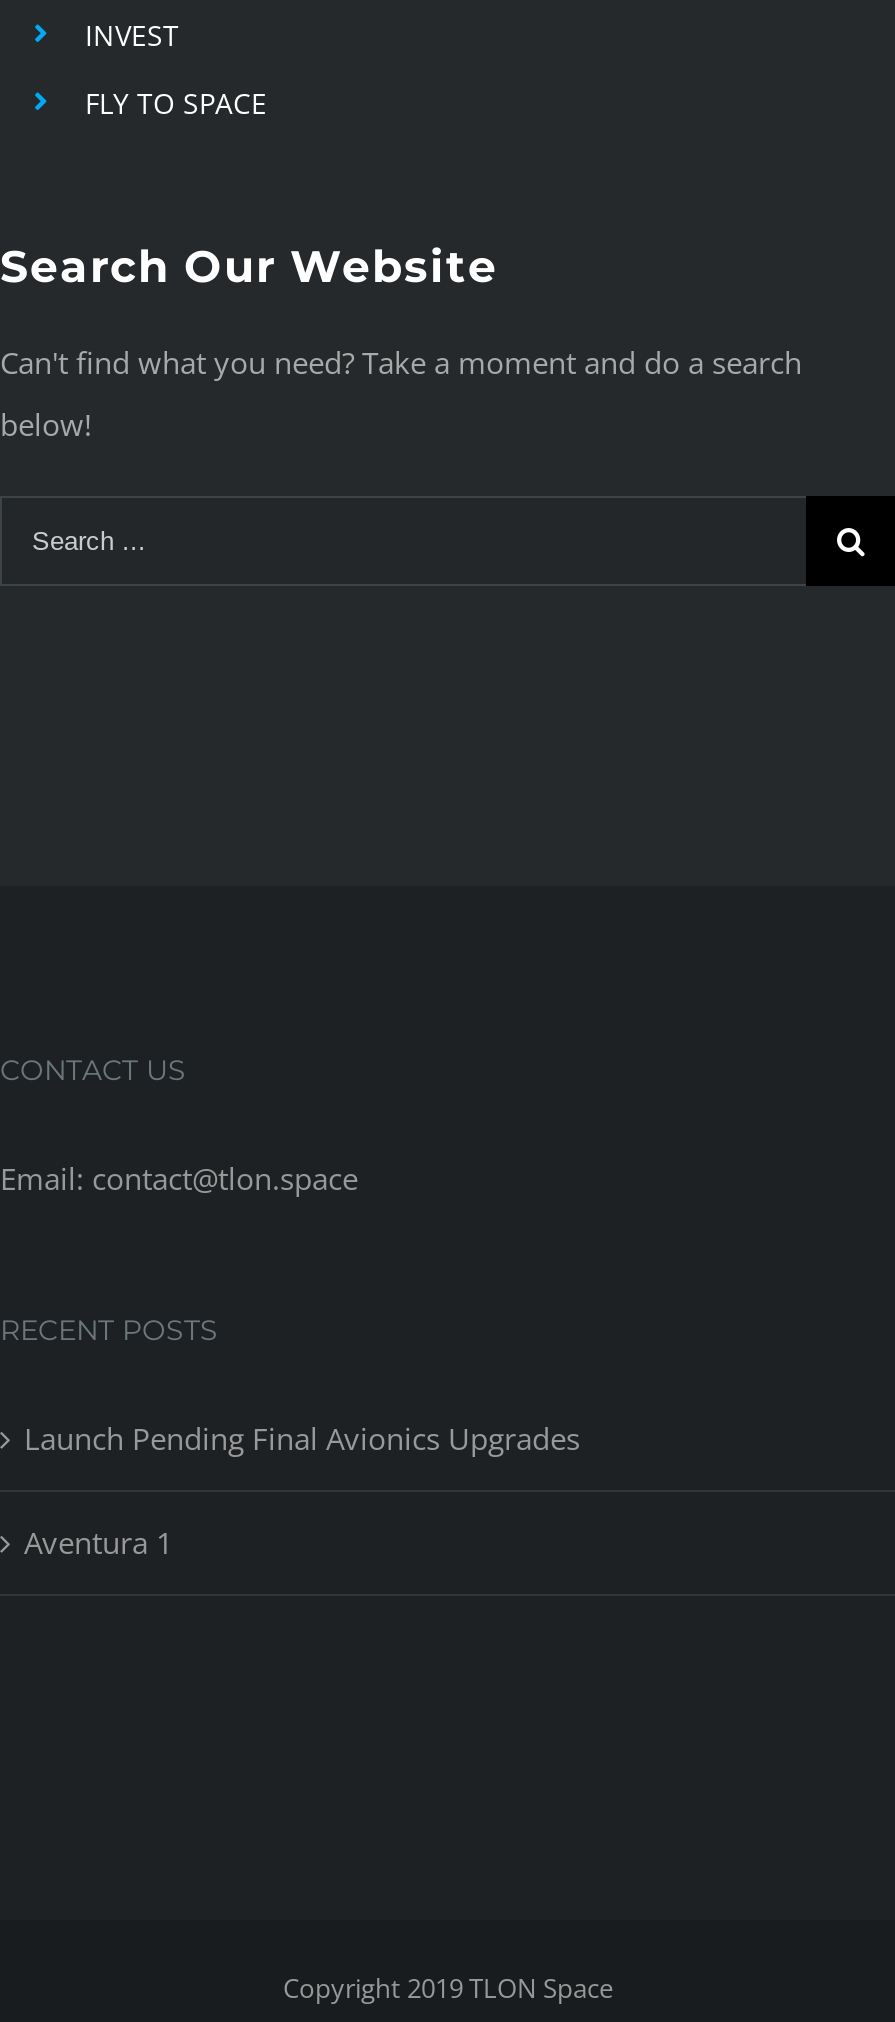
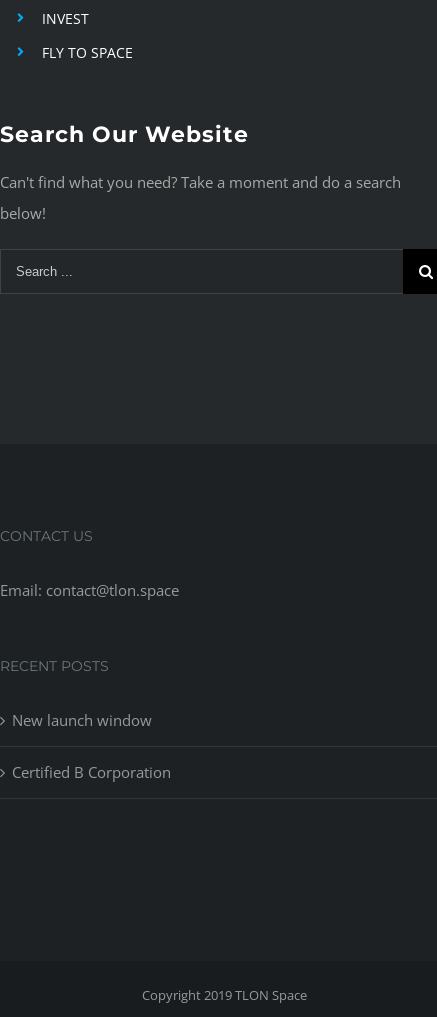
- Launch Pending Final Avionics Upgrades
+ New launch window

- Aventura 1
+ Certified B Corporation
